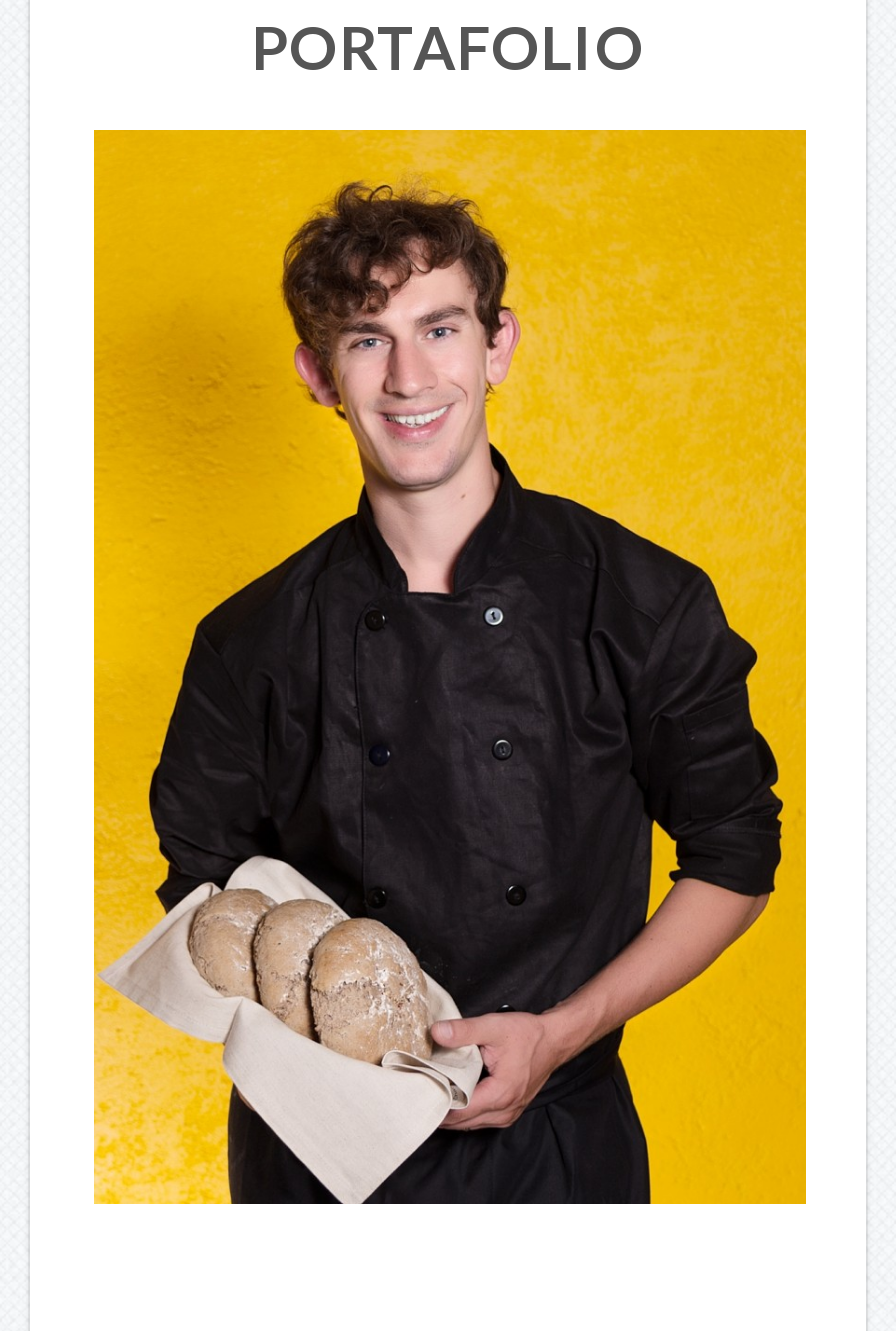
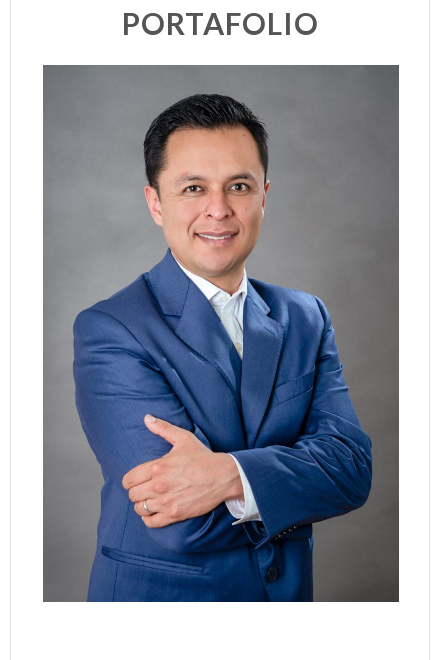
- [image]
+ [image]
